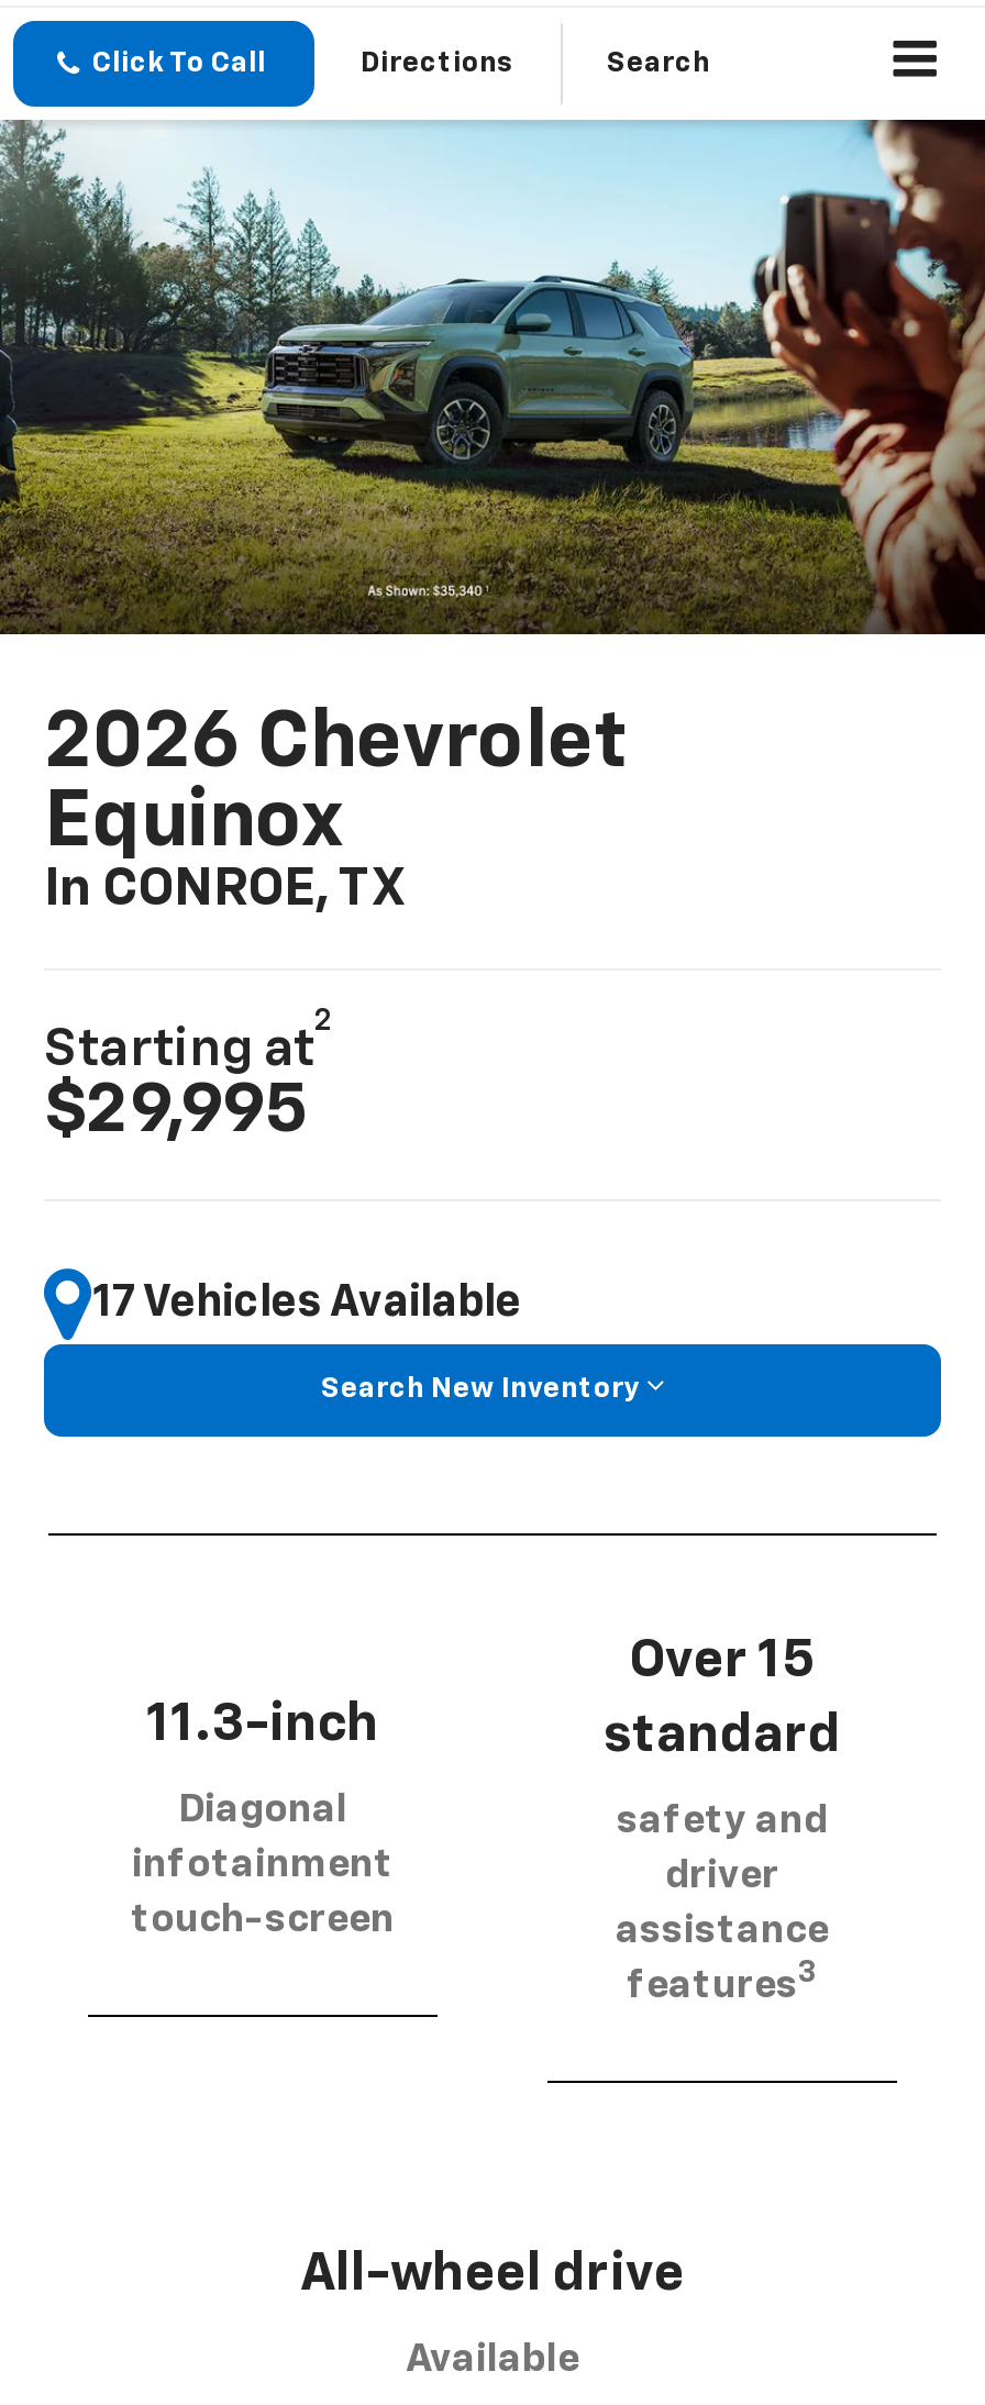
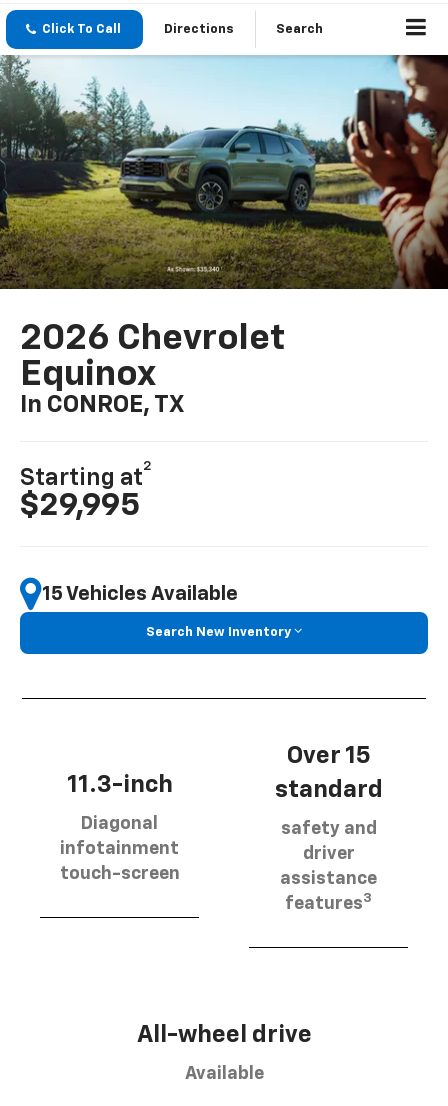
- 17 Vehicles Available
+ 15 Vehicles Available
